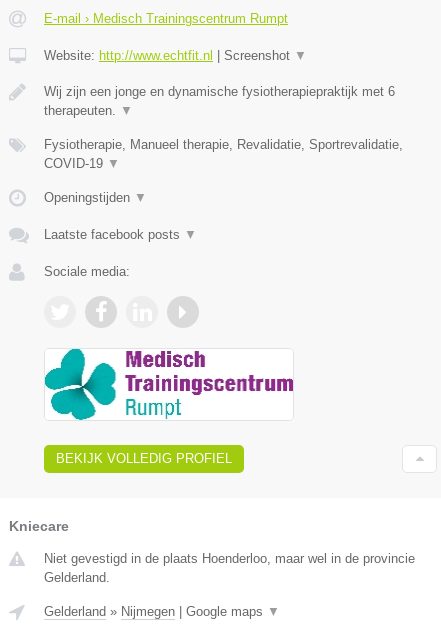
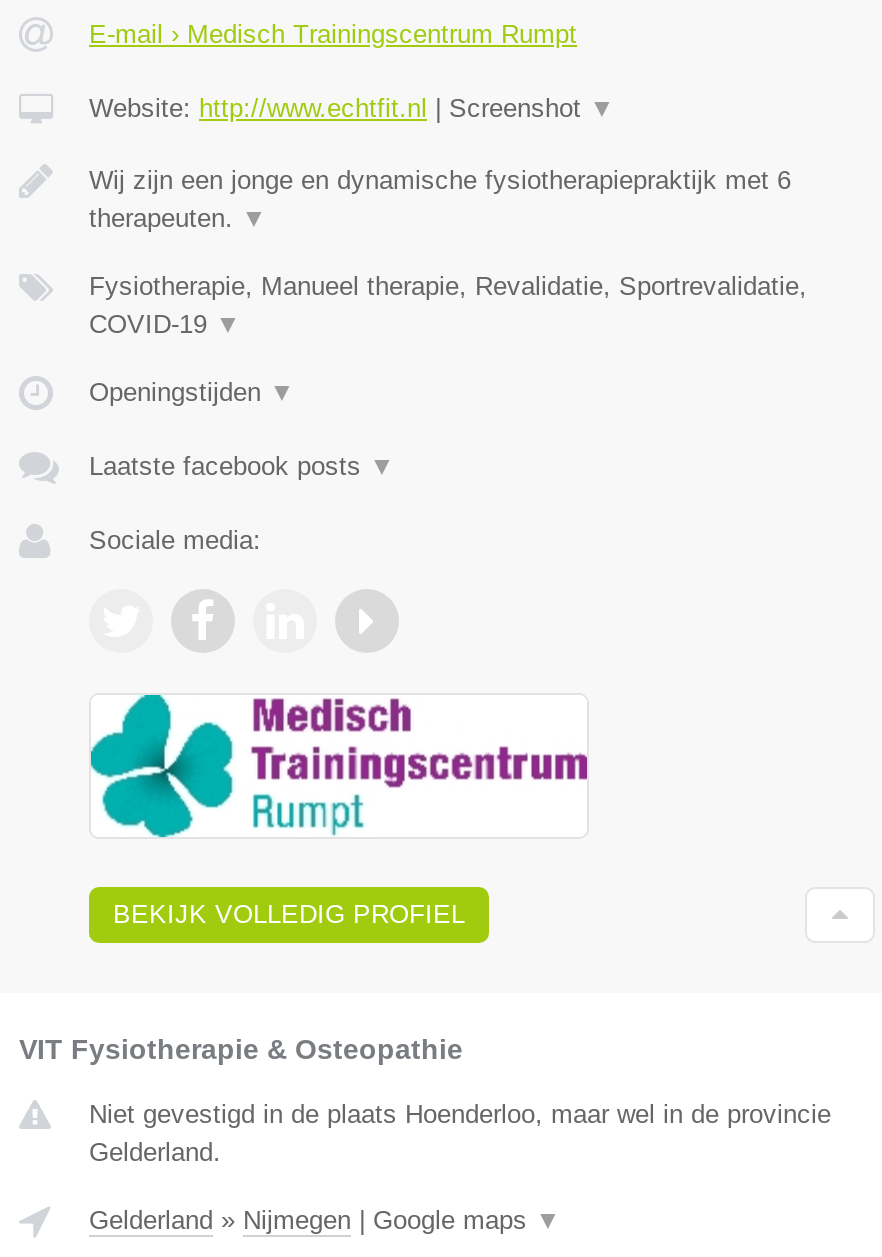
- Kniecare
+ VIT Fysiotherapie & Osteopathie
